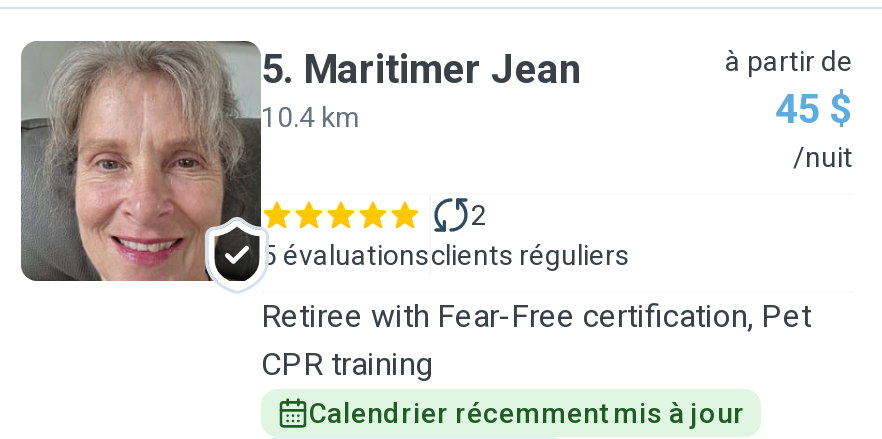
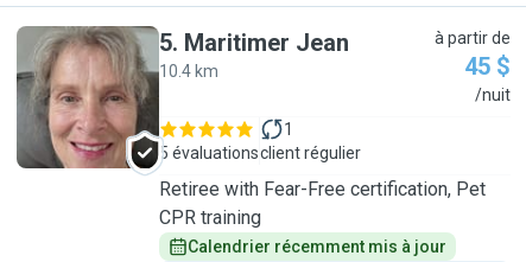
- 2
- clients réguliers
+ 1
+ client régulier
